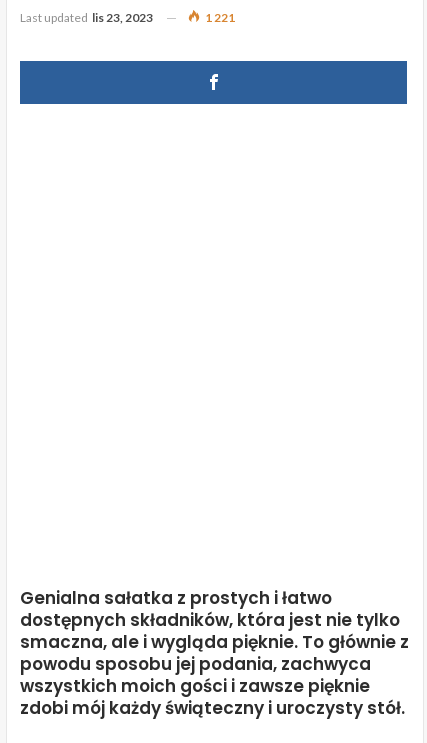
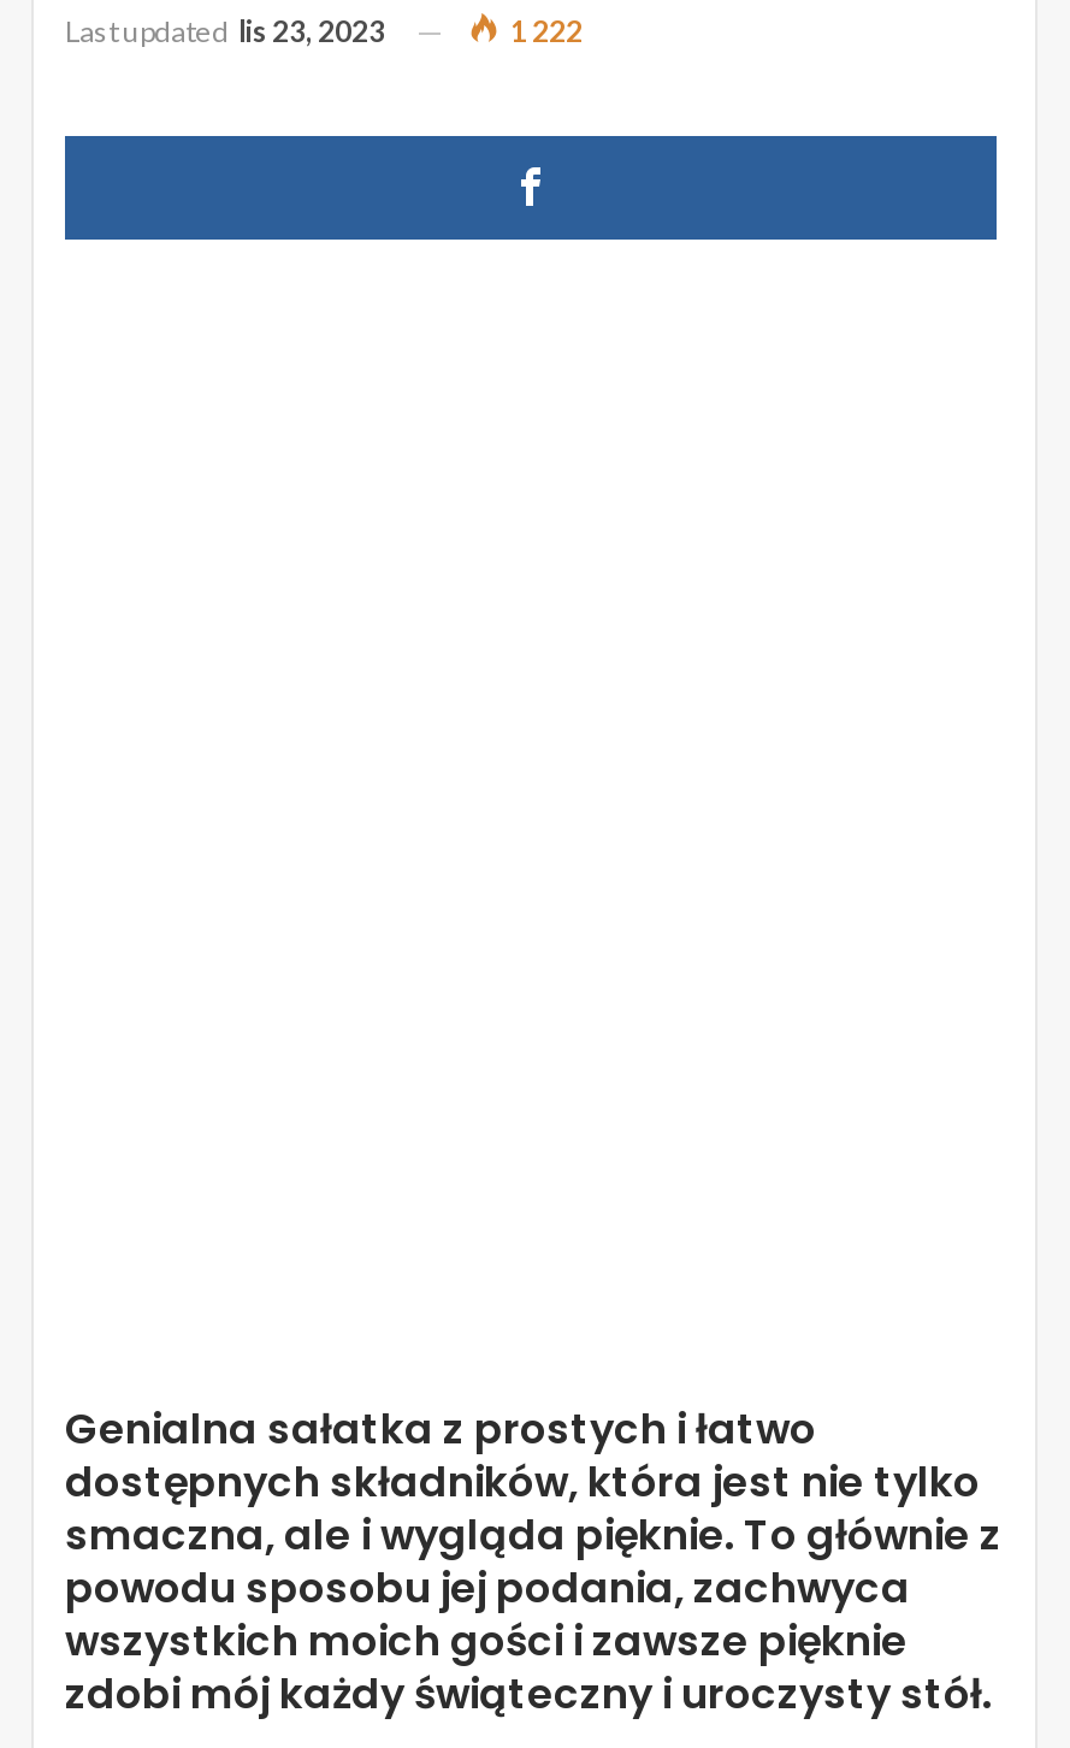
- 1 221
+ 1 222
